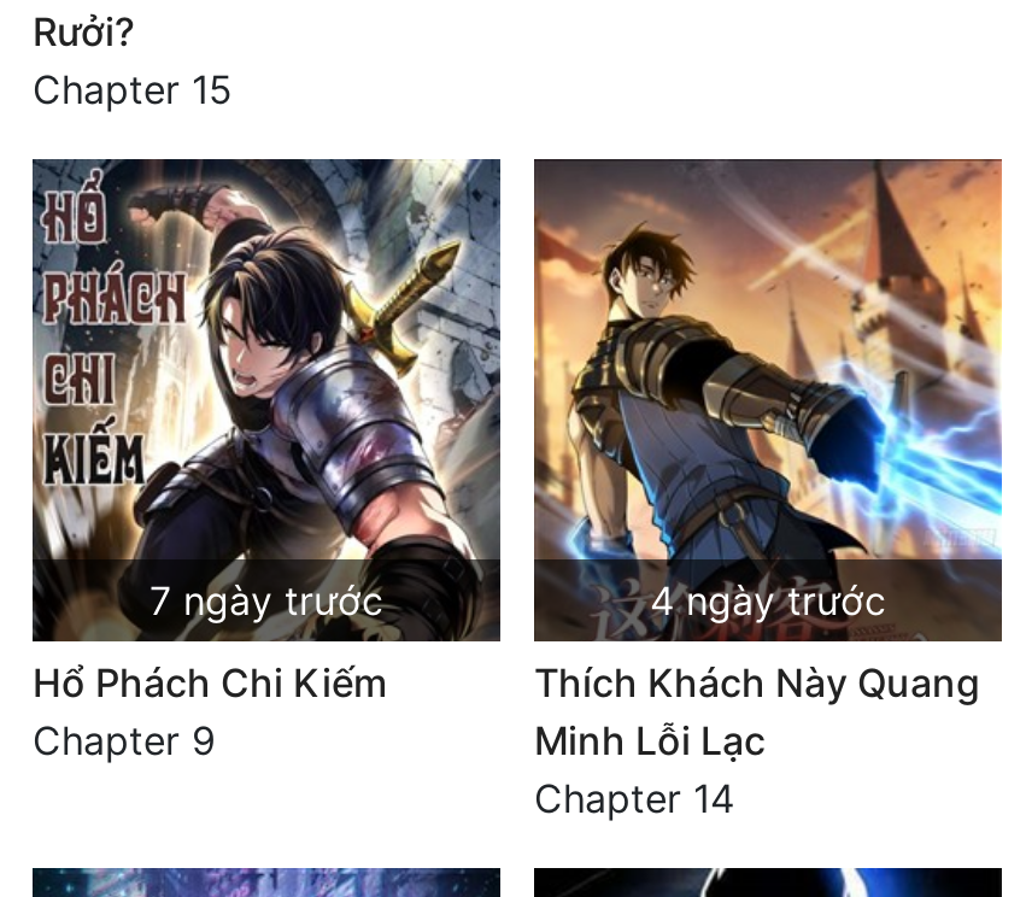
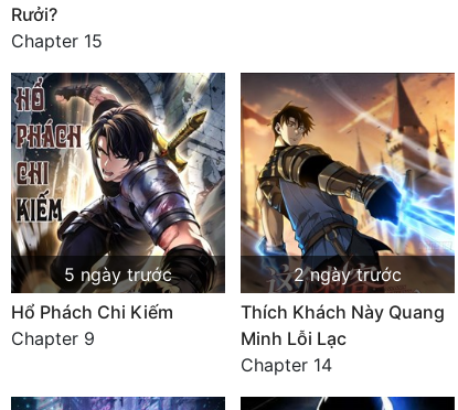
- 7 ngày trước
+ 5 ngày trước

- 4 ngày trước
+ 2 ngày trước
